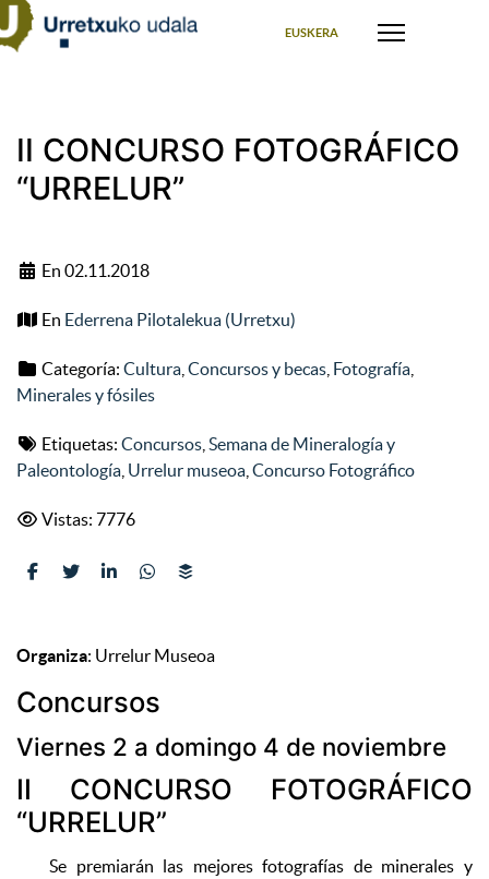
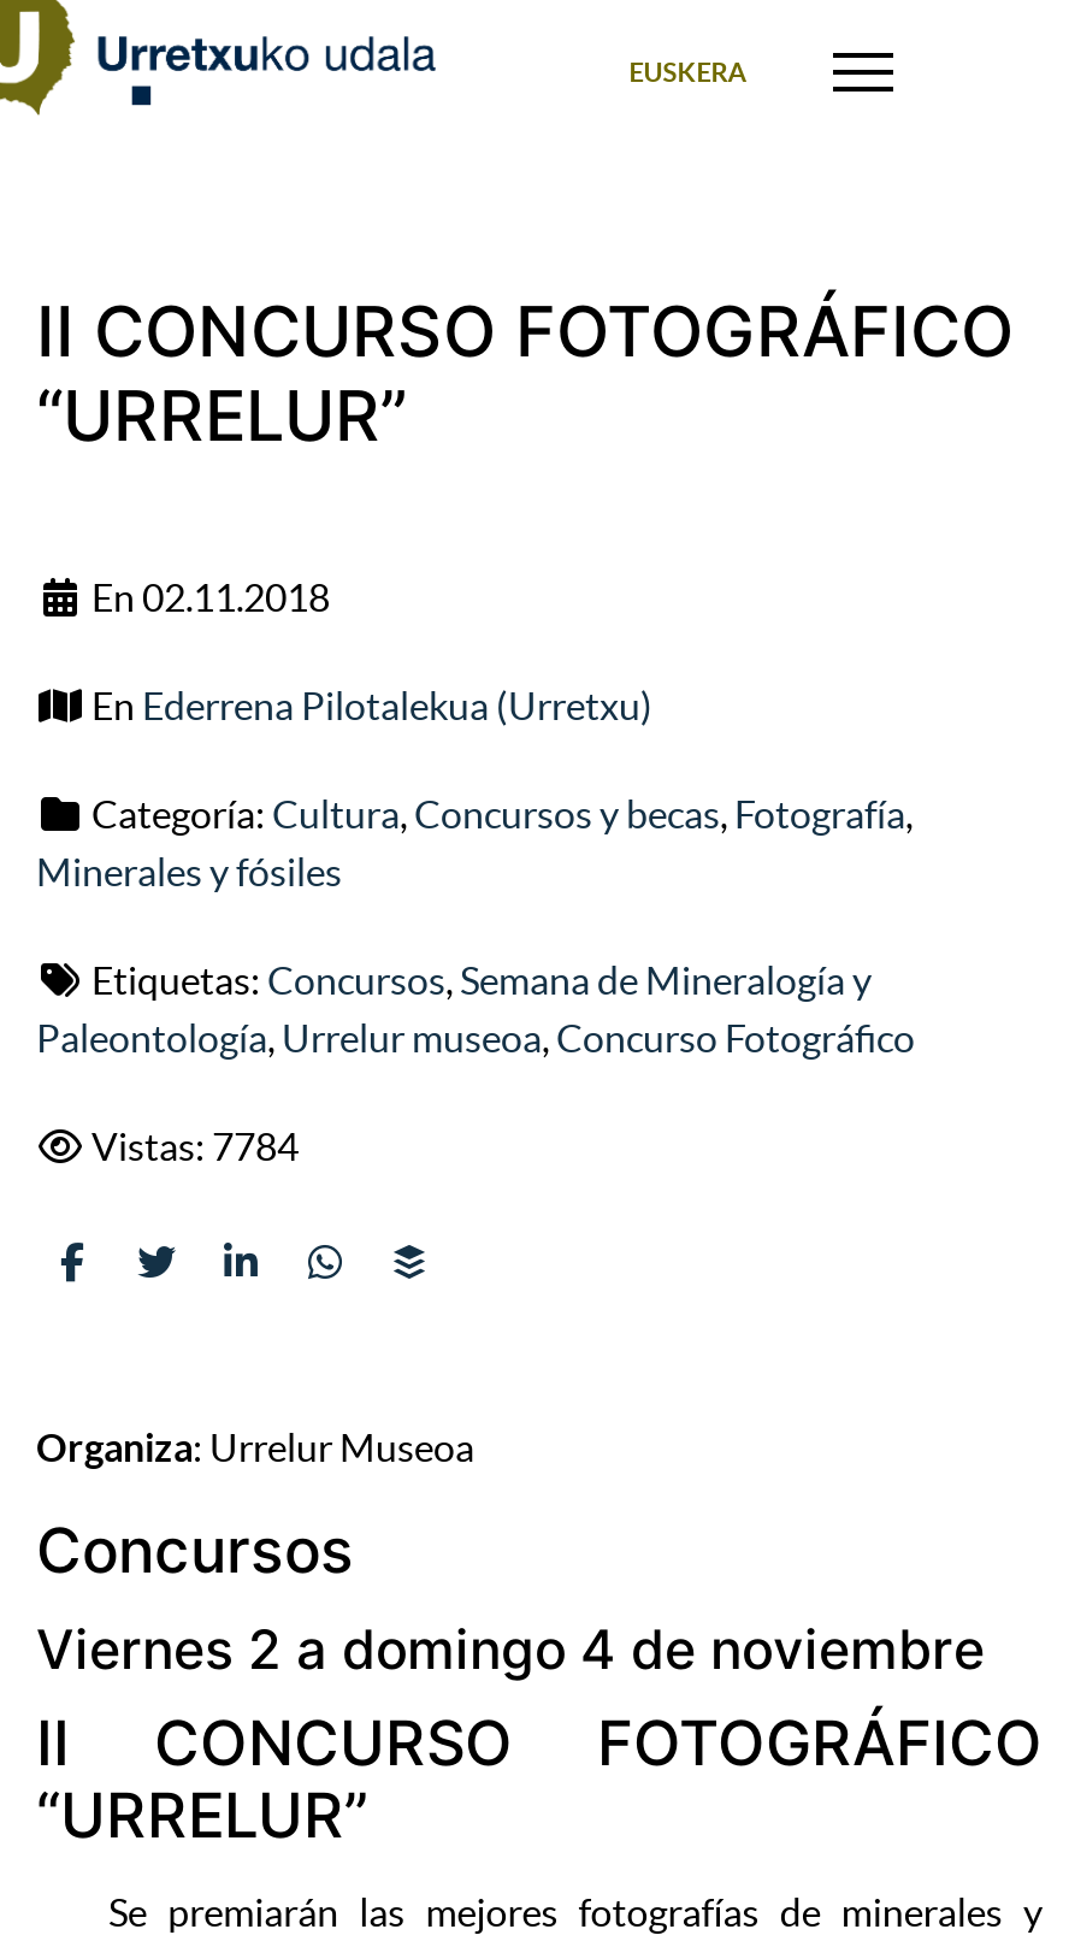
- Vistas: 7776
+ Vistas: 7784
